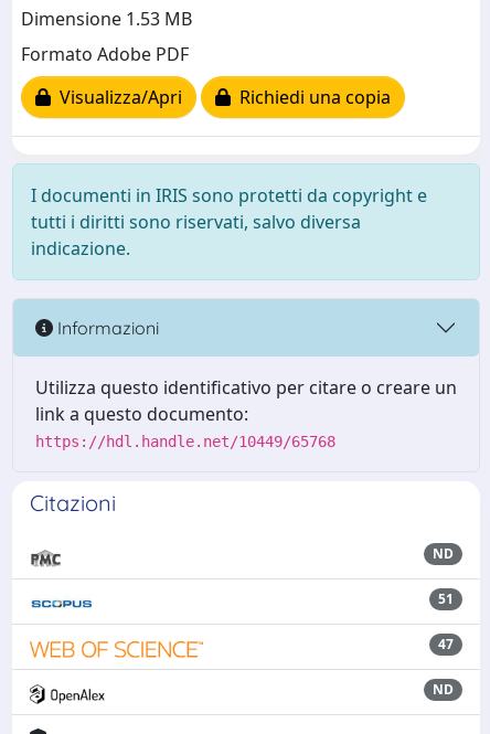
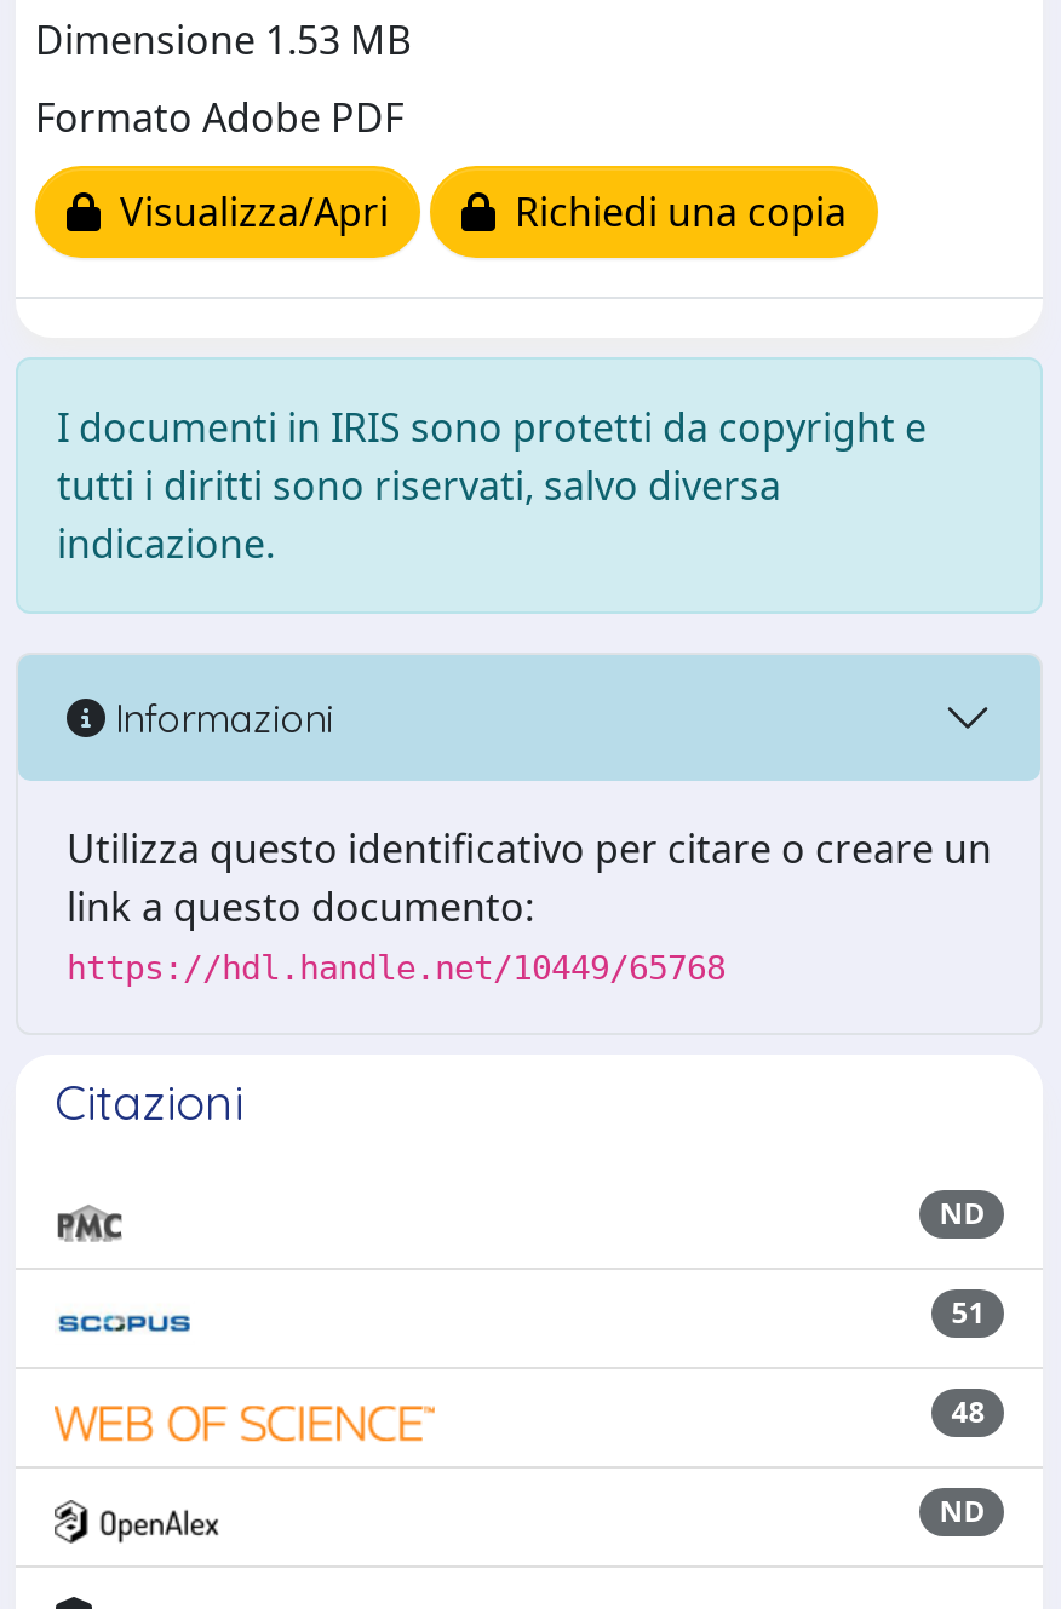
- 47
+ 48
